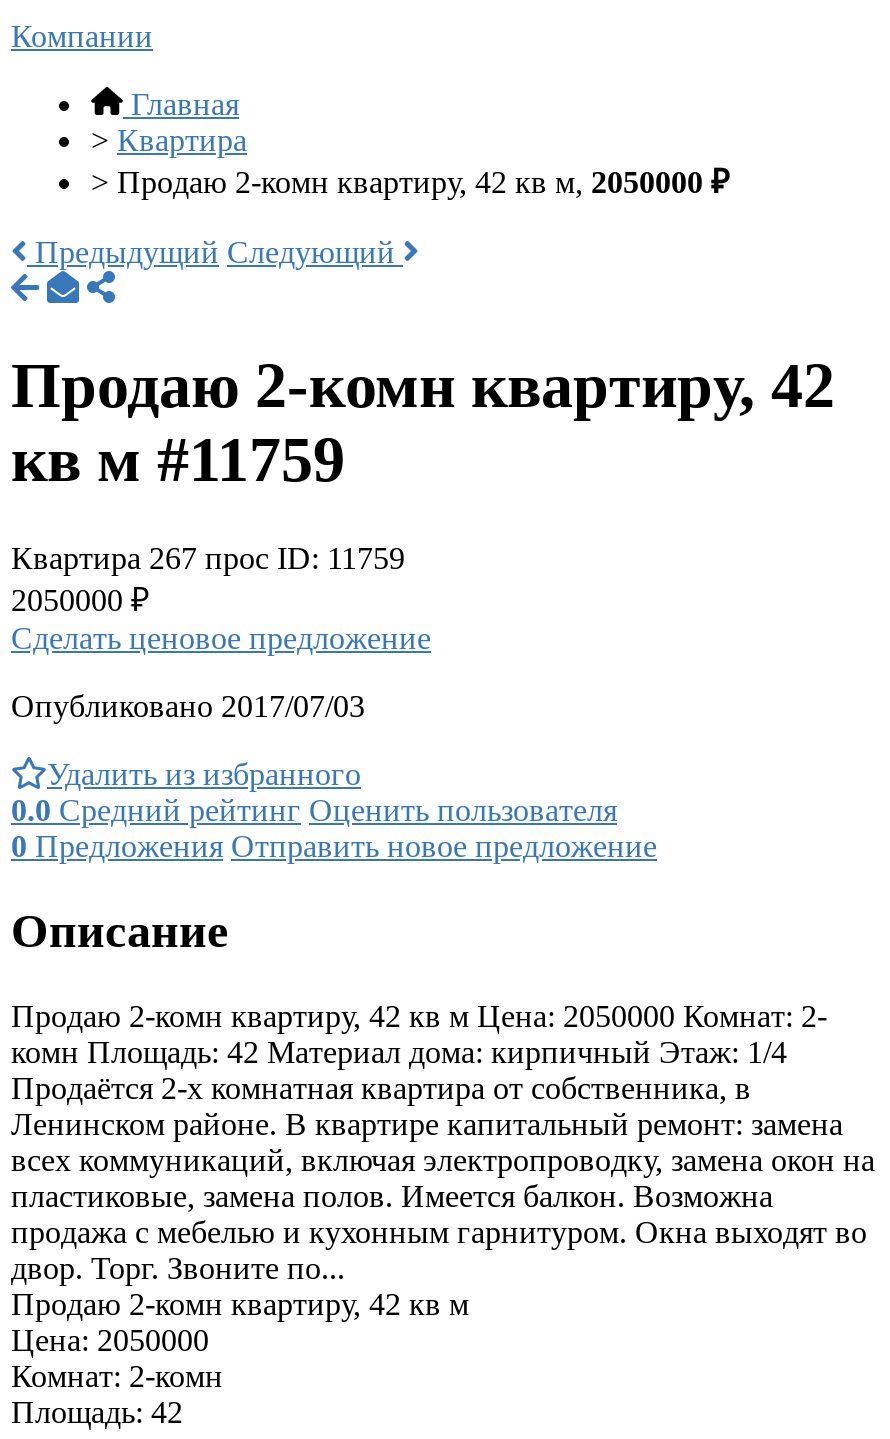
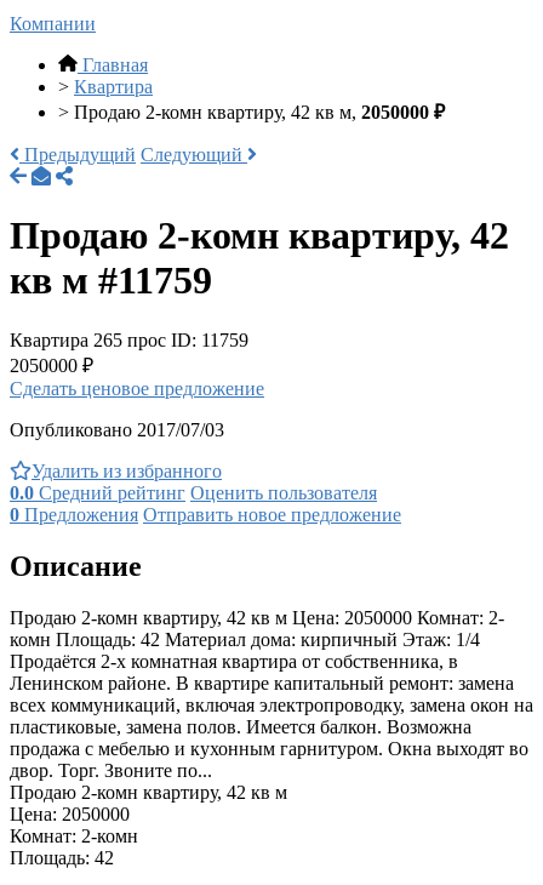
- Квартира 267 прос ID: 11759
+ Квартира 265 прос ID: 11759
